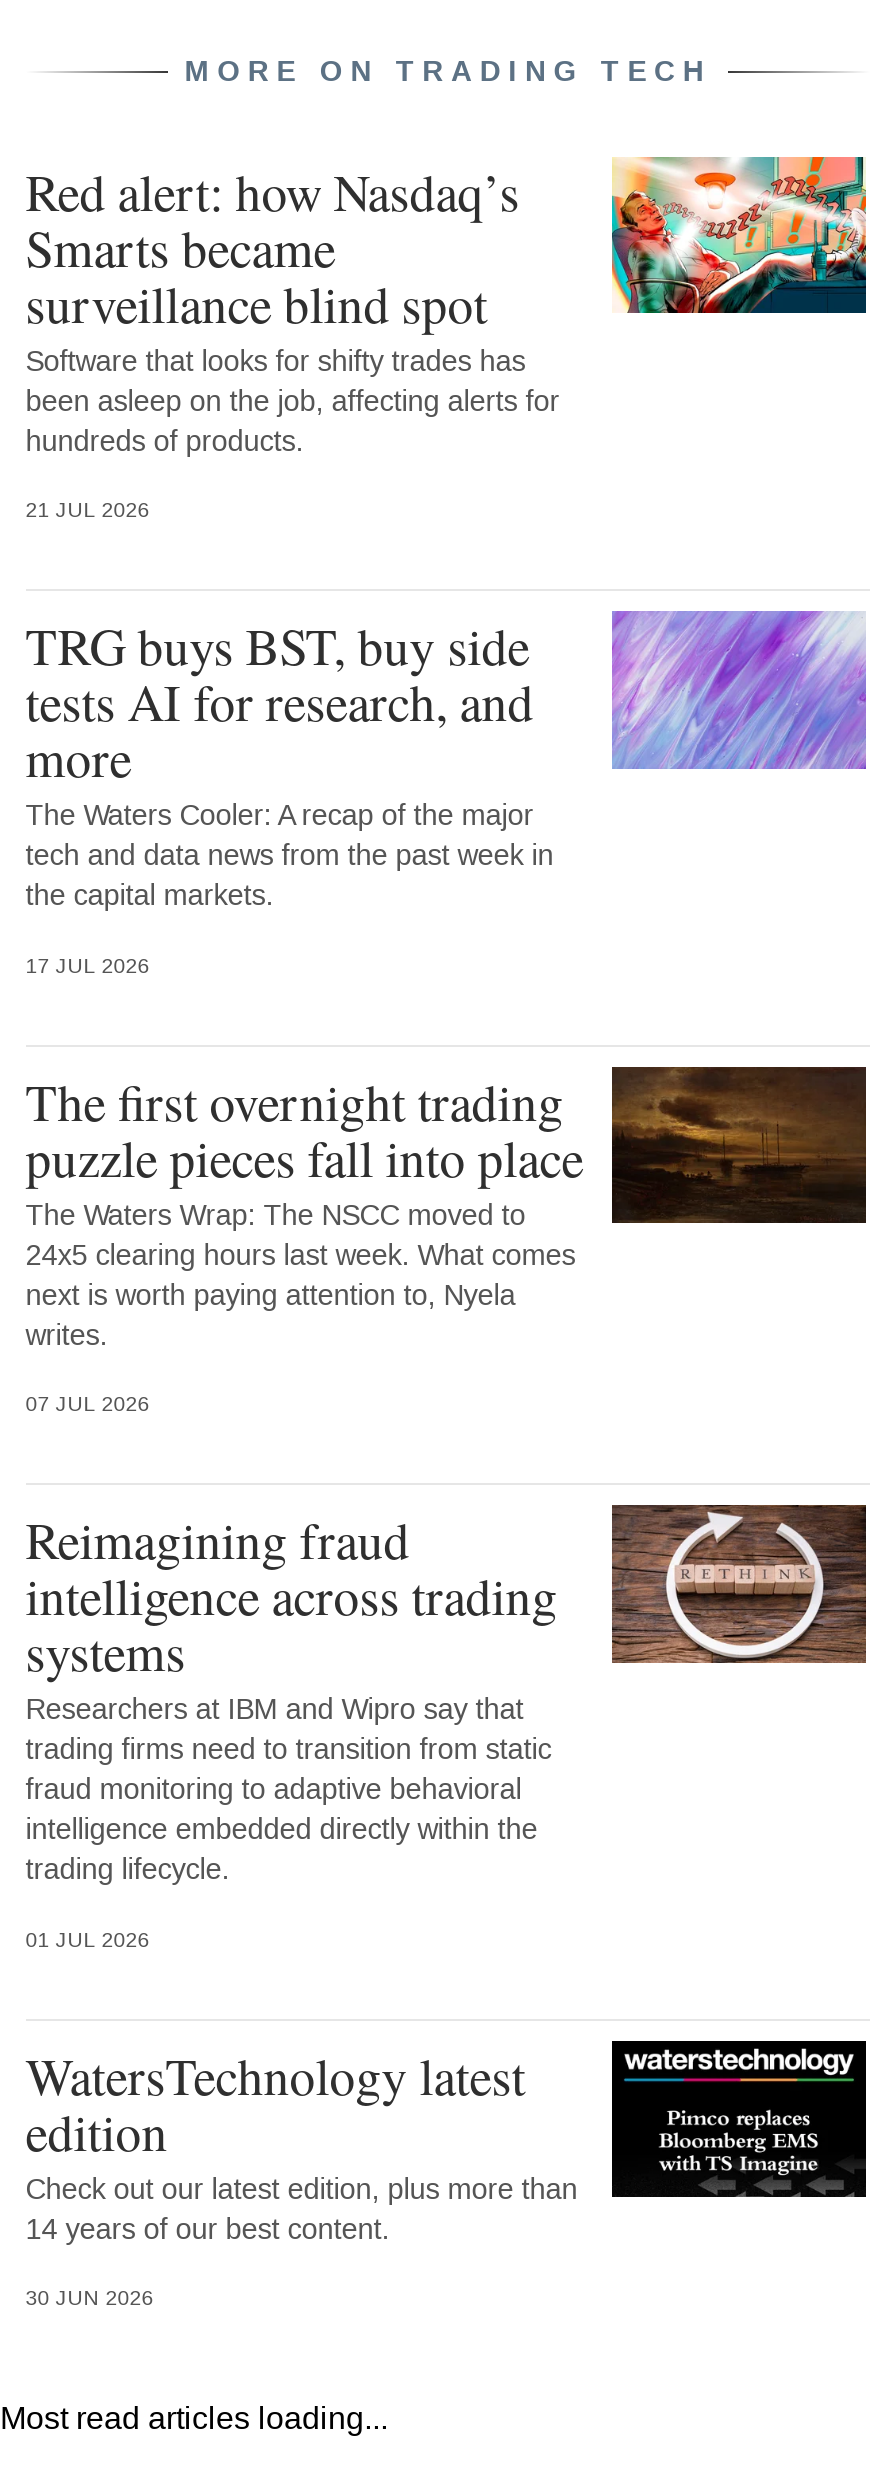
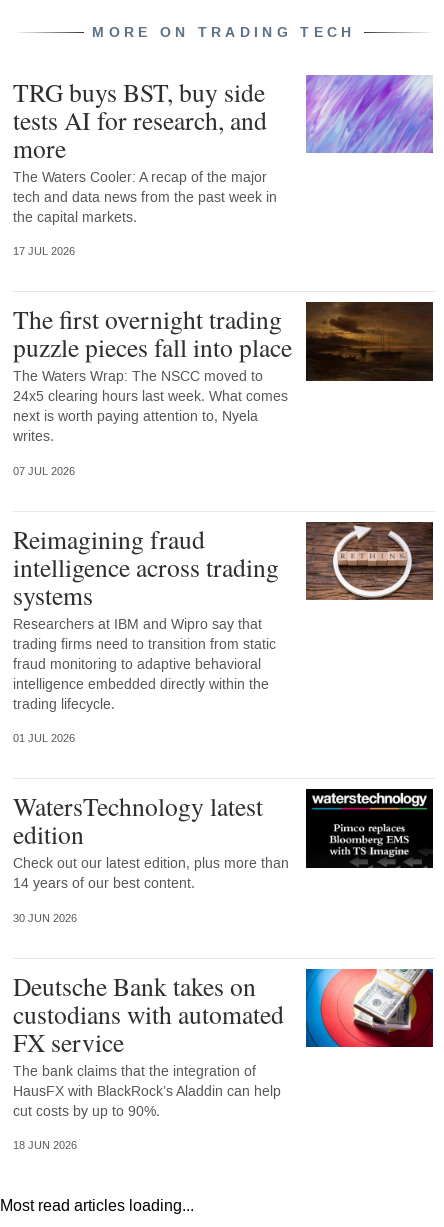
- [image]
- Red alert: how Nasdaq’s
- Smarts became
- surveillance blind spot
- Software that looks for shifty trades has
- been asleep on the job, affecting alerts for
- hundreds of products.
- 21 JUL 2026

moved up: [image] | TRG buys BST, buy side | tests AI for research, and | ... | 14 years of our best content. | 30 JUN 2026

+ [image]
+ Deutsche Bank takes on
+ custodians with automated
+ FX service
+ The bank claims that the integration of
+ HausFX with BlackRock’s Aladdin can help
+ cut costs by up to 90%.
+ 18 JUN 2026
